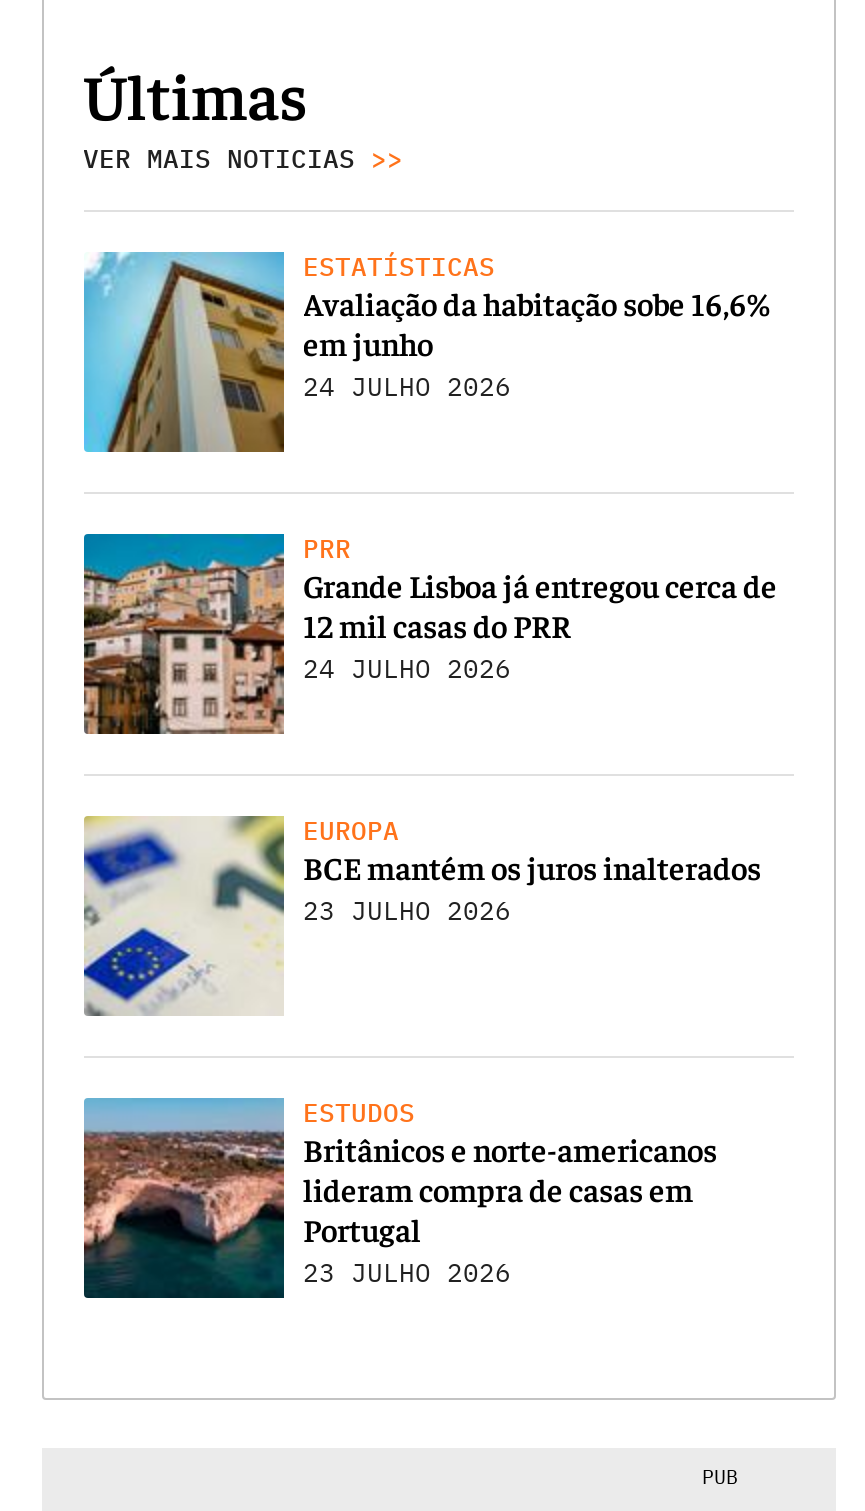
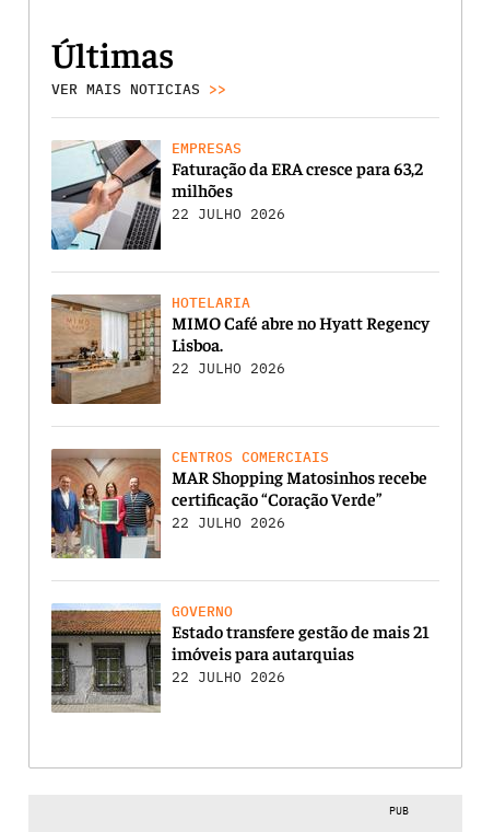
- [image]
- ESTATÍSTICAS
- Avaliação da habitação sobe 16,6%
- em junho
- 24 JULHO 2026
+ [image]
+ EMPRESAS
+ Faturação da ERA cresce para 63,2
+ milhões
+ 22 JULHO 2026

- [image]
- PRR
- Grande Lisboa já entregou cerca de
- 12 mil casas do PRR
- 24 JULHO 2026
+ [image]
+ HOTELARIA
+ MIMO Café abre no Hyatt Regency
+ Lisboa.
+ 22 JULHO 2026

- [image]
- EUROPA
- BCE mantém os juros inalterados
- 23 JULHO 2026
+ [image]
+ CENTROS COMERCIAIS
+ MAR Shopping Matosinhos recebe
+ certificação “Coração Verde”
+ 22 JULHO 2026

- [image]
- ESTUDOS
- Britânicos e norte-americanos
- lideram compra de casas em
- Portugal
- 23 JULHO 2026
+ [image]
+ GOVERNO
+ Estado transfere gestão de mais 21
+ imóveis para autarquias
+ 22 JULHO 2026
